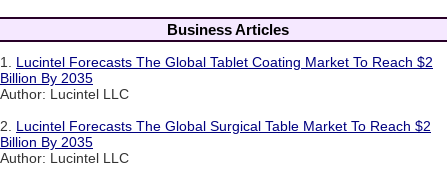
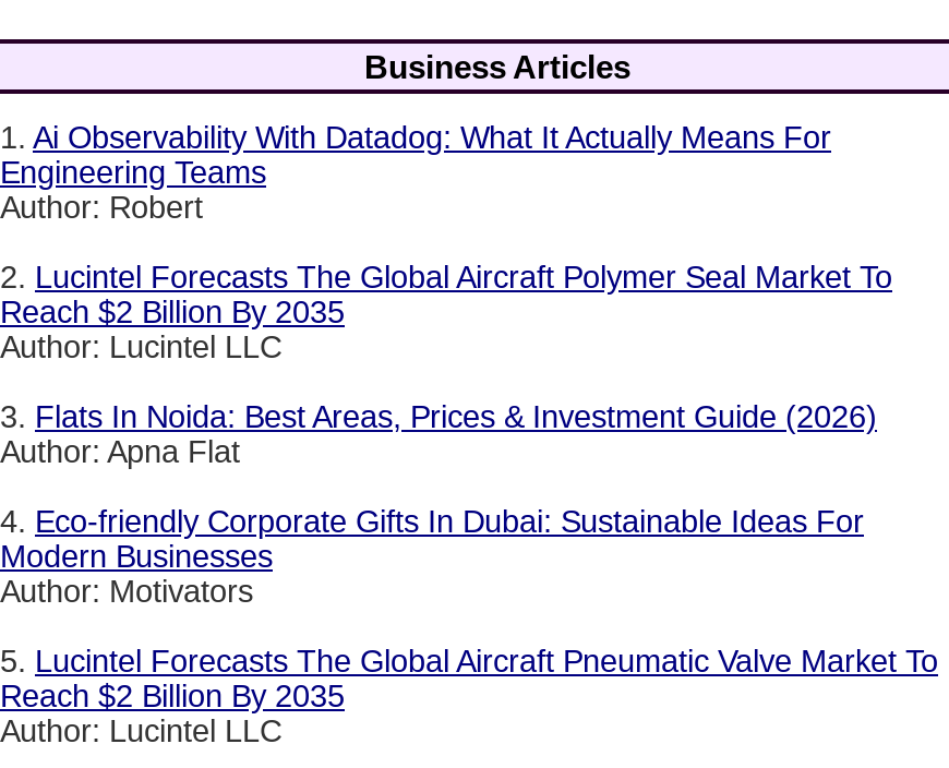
- 1. Lucintel Forecasts The Global Tablet Coating Market To Reach $2
- Billion By 2035
+ 1. Ai Observability With Datadog: What It Actually Means For
+ Engineering Teams
+ Author: Robert
+ 2. Lucintel Forecasts The Global Aircraft Polymer Seal Market To
+ Reach $2 Billion By 2035

- 2. Lucintel Forecasts The Global Surgical Table Market To Reach $2
- Billion By 2035
+ 3. Flats In Noida: Best Areas, Prices & Investment Guide (2026)
+ Author: Apna Flat
+ 4. Eco-friendly Corporate Gifts In Dubai: Sustainable Ideas For
+ Modern Businesses
+ Author: Motivators
+ 5. Lucintel Forecasts The Global Aircraft Pneumatic Valve Market To
+ Reach $2 Billion By 2035
